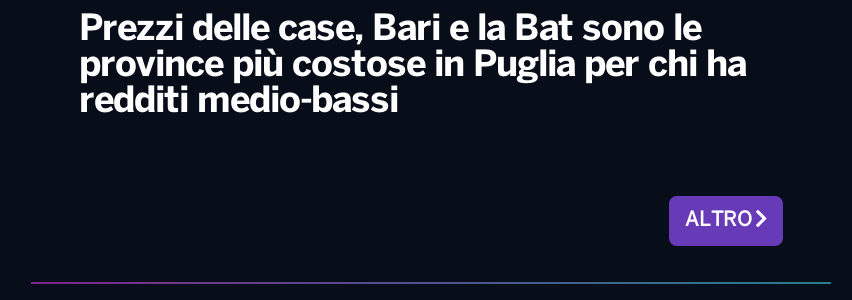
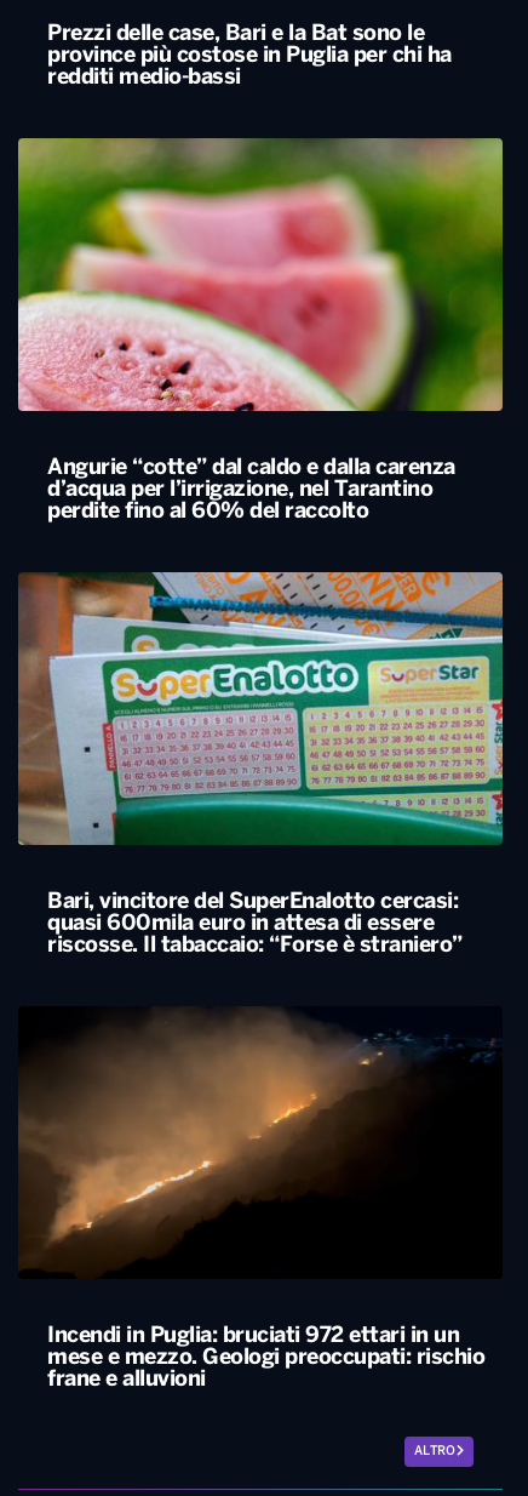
+ [image]
+ Angurie “cotte” dal caldo e dalla carenza
+ d’acqua per l’irrigazione, nel Tarantino
+ perdite fino al 60% del raccolto

+ [image]
+ Bari, vincitore del SuperEnalotto cercasi:
+ quasi 600mila euro in attesa di essere
+ riscosse. Il tabaccaio: “Forse è straniero”

+ [image]

+ Incendi in Puglia: bruciati 972 ettari in un
+ mese e mezzo. Geologi preoccupati: rischio
+ frane e alluvioni
